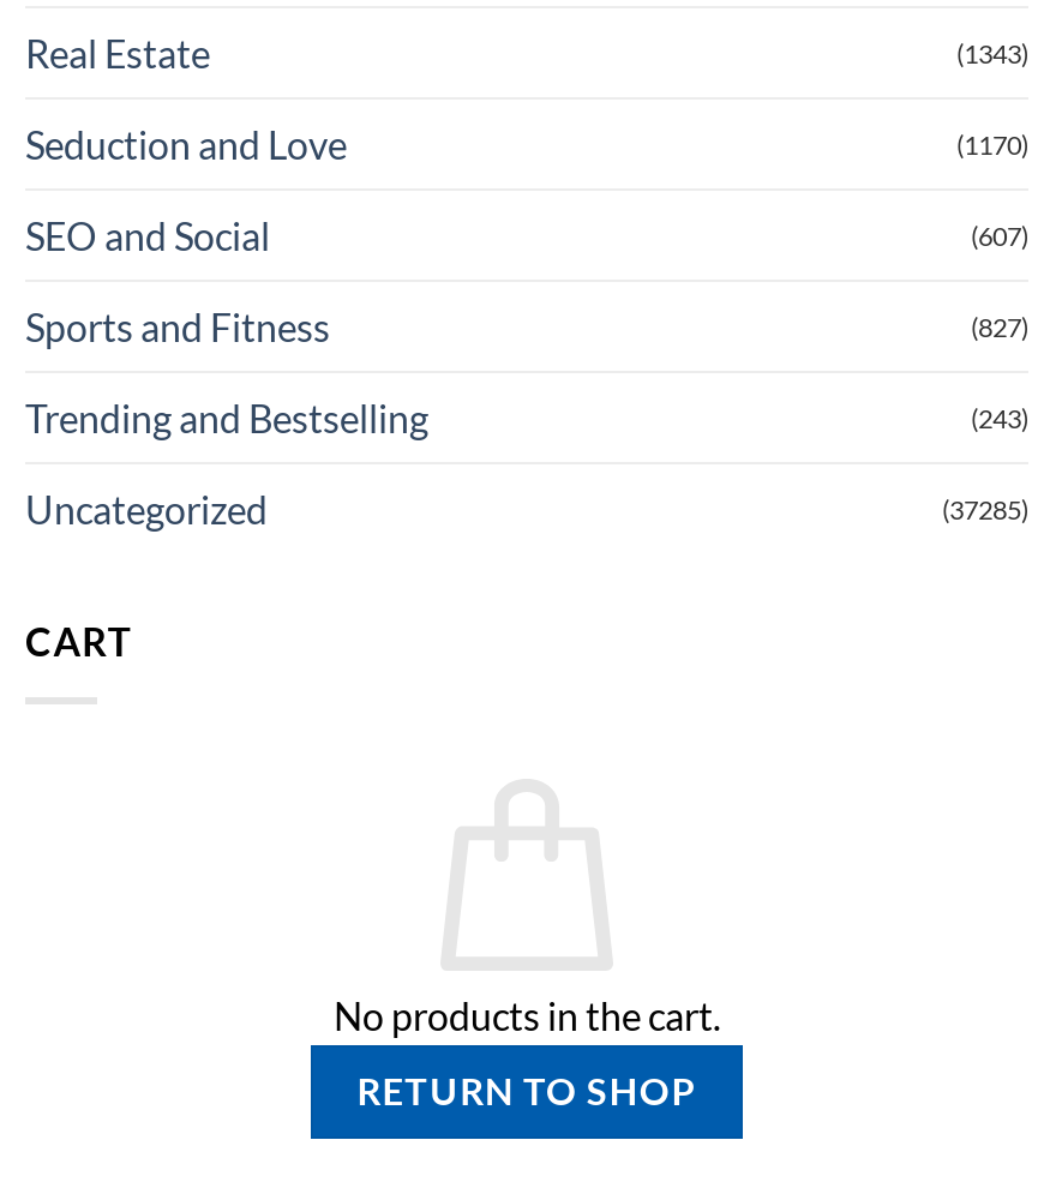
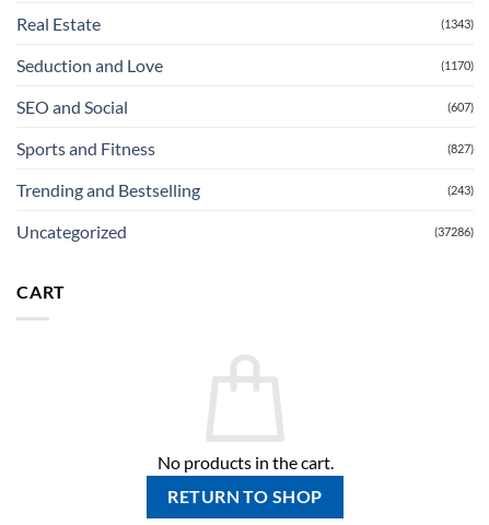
- (37285)
+ (37286)
